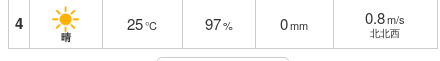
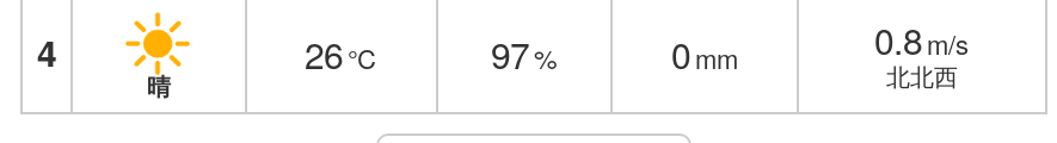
- 25 ℃
+ 26 ℃
